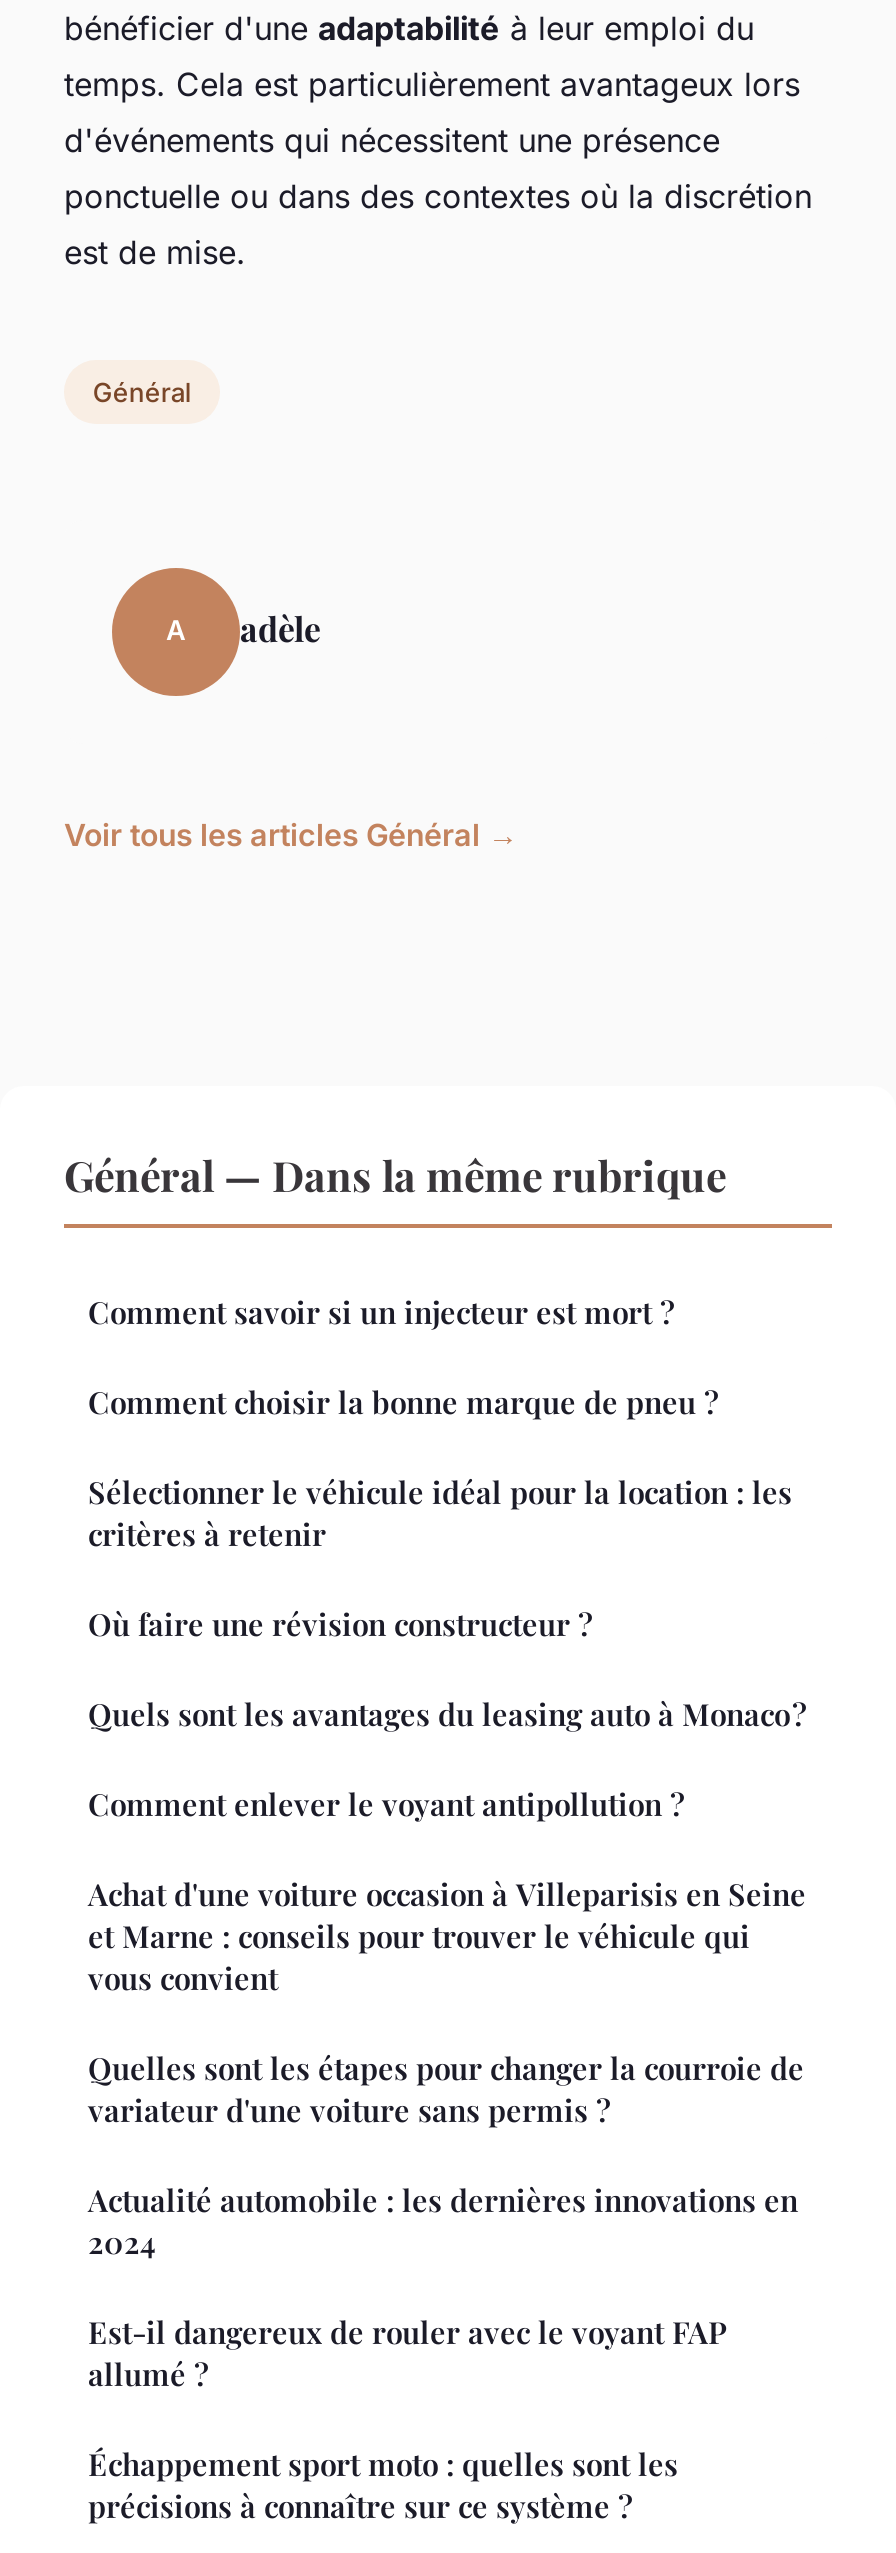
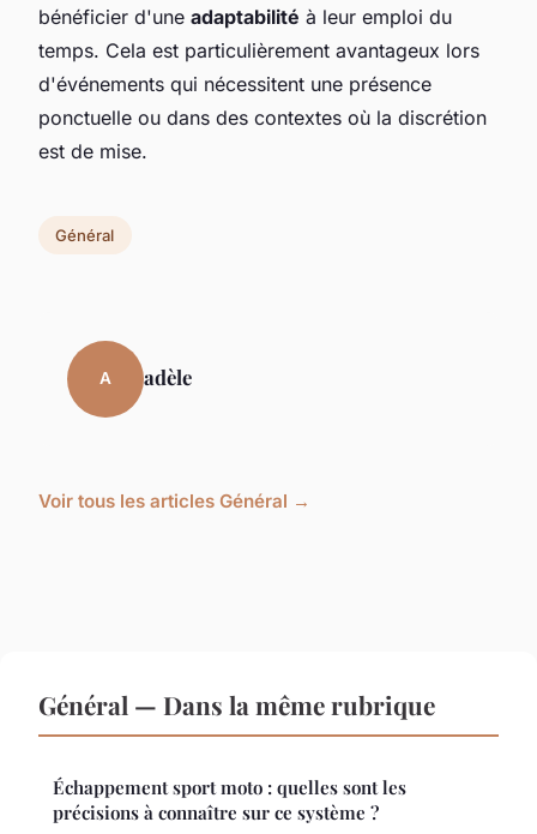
- Comment savoir si un injecteur est mort ?
- Comment choisir la bonne marque de pneu ?
- Sélectionner le véhicule idéal pour la location : les
- critères à retenir
- Où faire une révision constructeur ?
- Quels sont les avantages du leasing auto à Monaco ?
- Comment enlever le voyant antipollution ?
- Achat d'une voiture occasion à Villeparisis en Seine
- et Marne : conseils pour trouver le véhicule qui
- vous convient
- Quelles sont les étapes pour changer la courroie de
- variateur d'une voiture sans permis ?
- Actualité automobile : les dernières innovations en
- 2024
- Est-il dangereux de rouler avec le voyant FAP
- allumé ?
